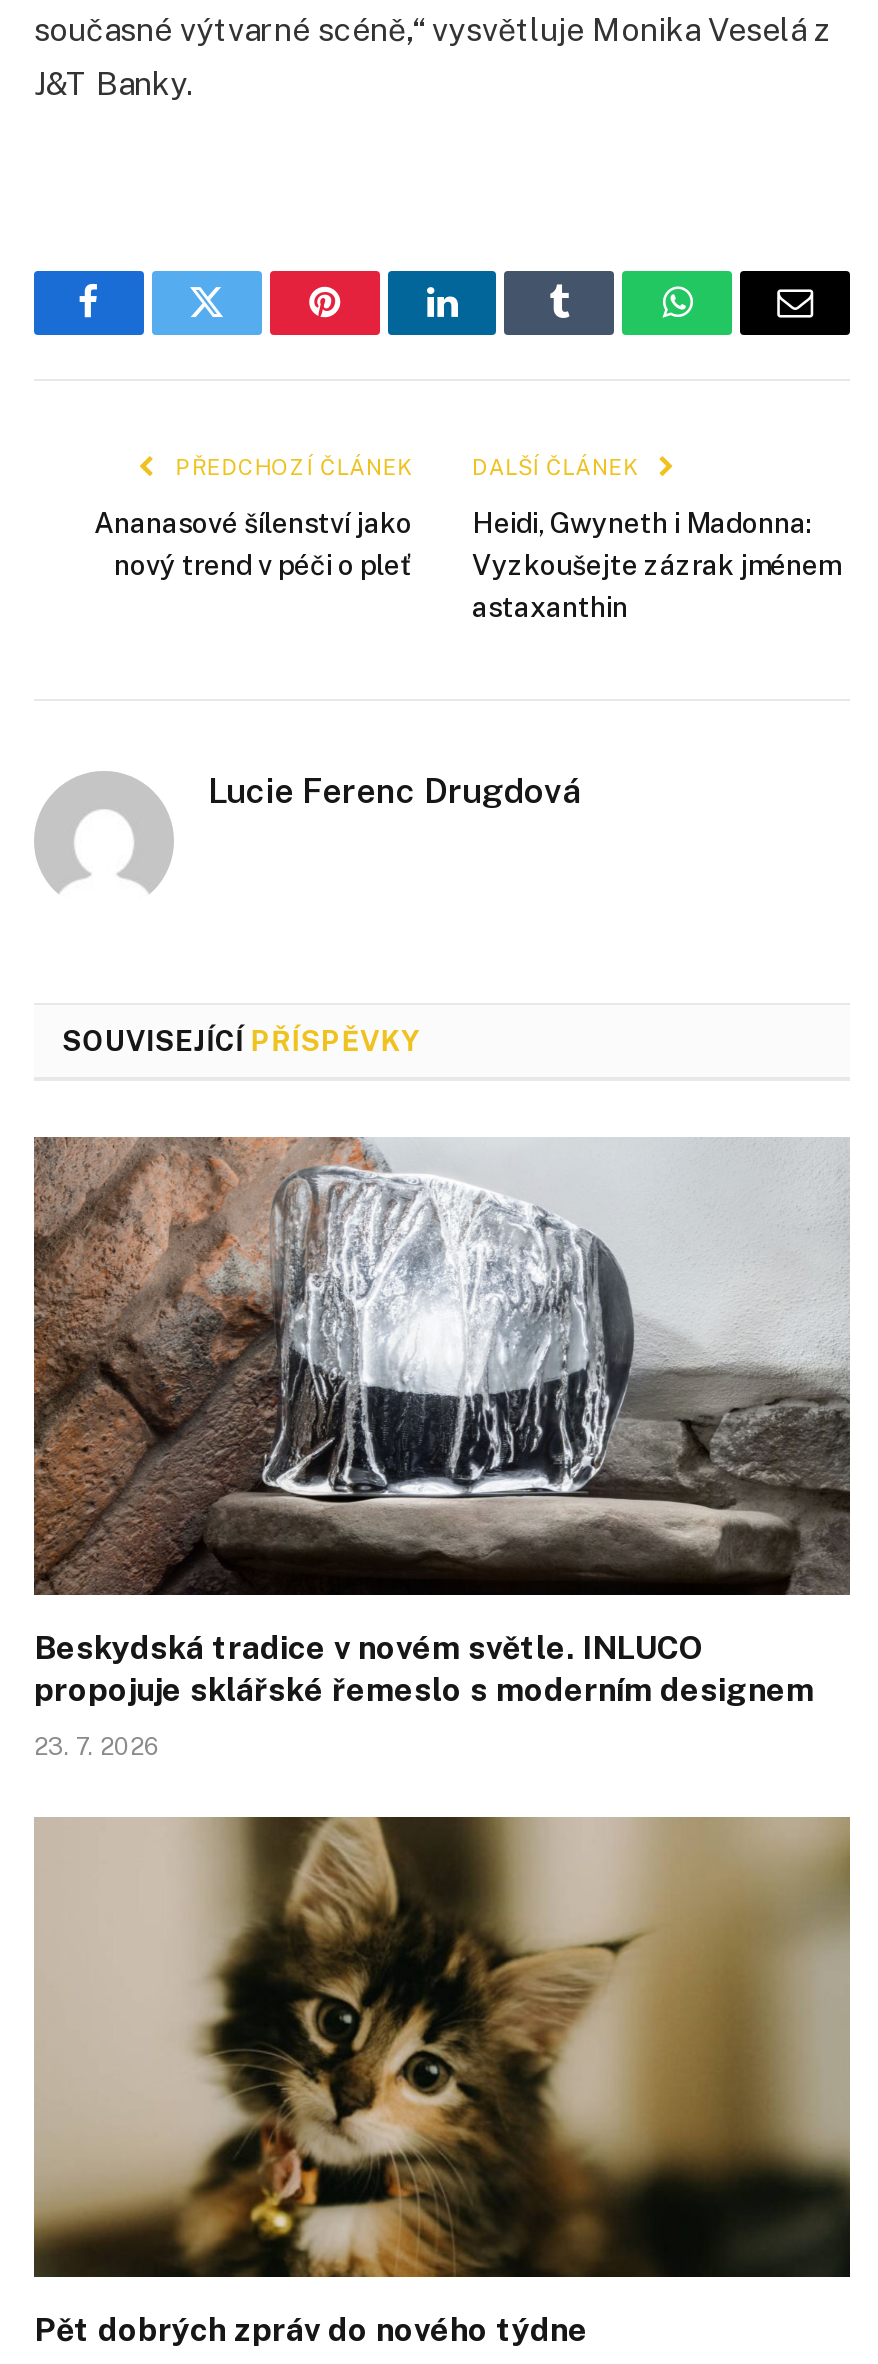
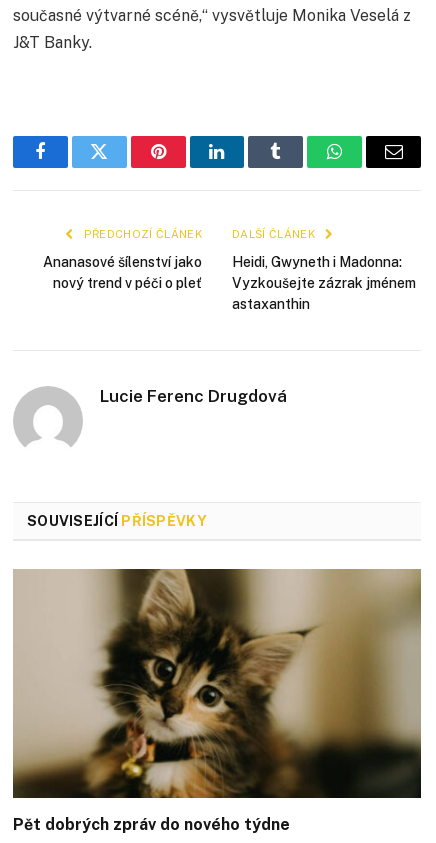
- [image]
- Beskydská tradice v novém světle. INLUCO
- propojuje sklářské řemeslo s moderním designem
- 23. 7. 2026
